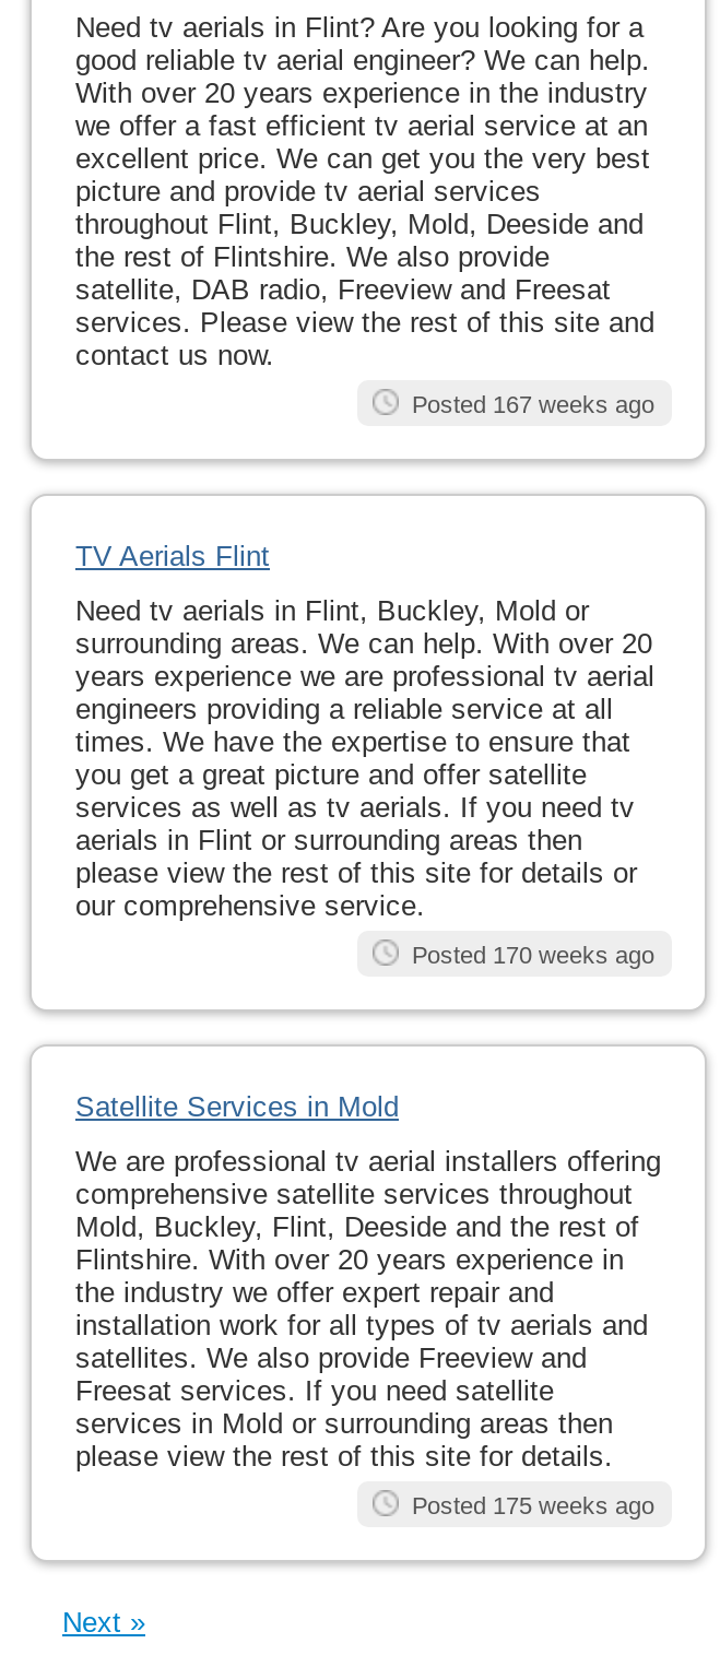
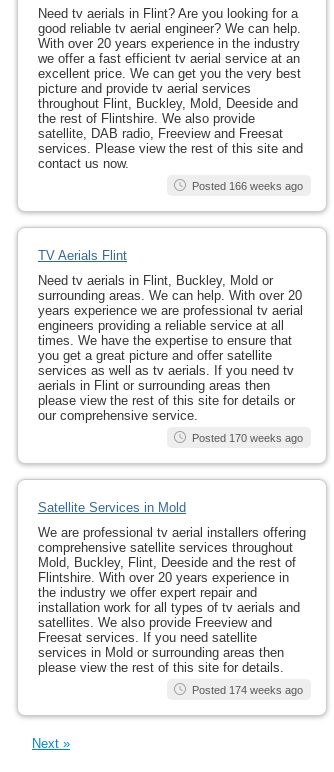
- Posted 167 weeks ago
+ Posted 166 weeks ago

- Posted 175 weeks ago
+ Posted 174 weeks ago
